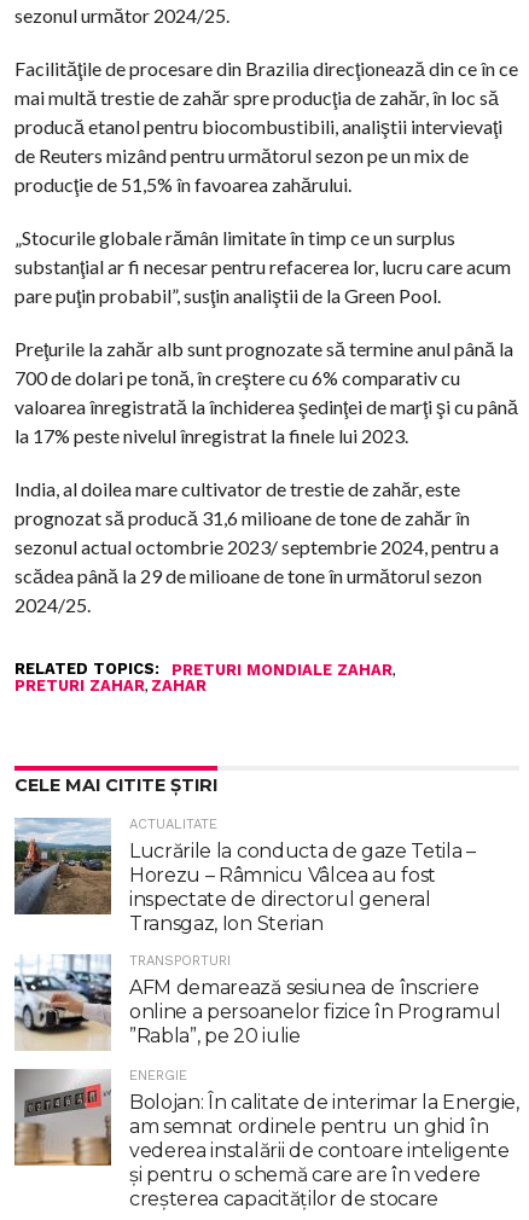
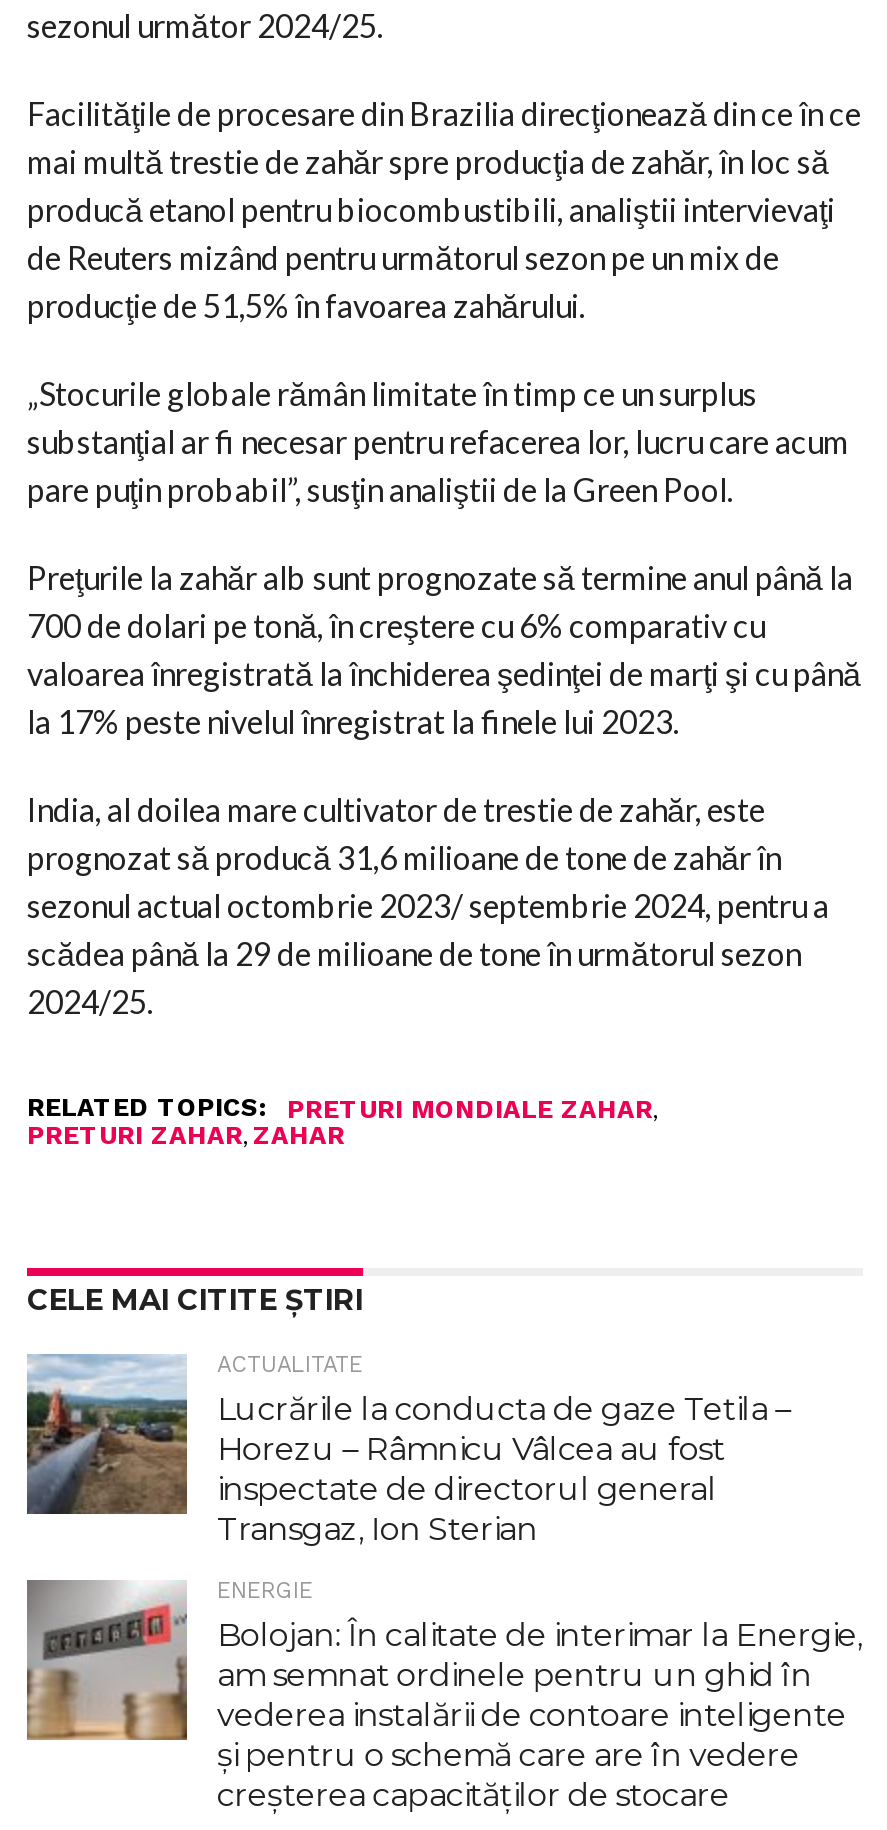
- [image]
- TRANSPORTURI
- AFM demarează sesiunea de înscriere
- online a persoanelor fizice în Programul
- ”Rabla”, pe 20 iulie
